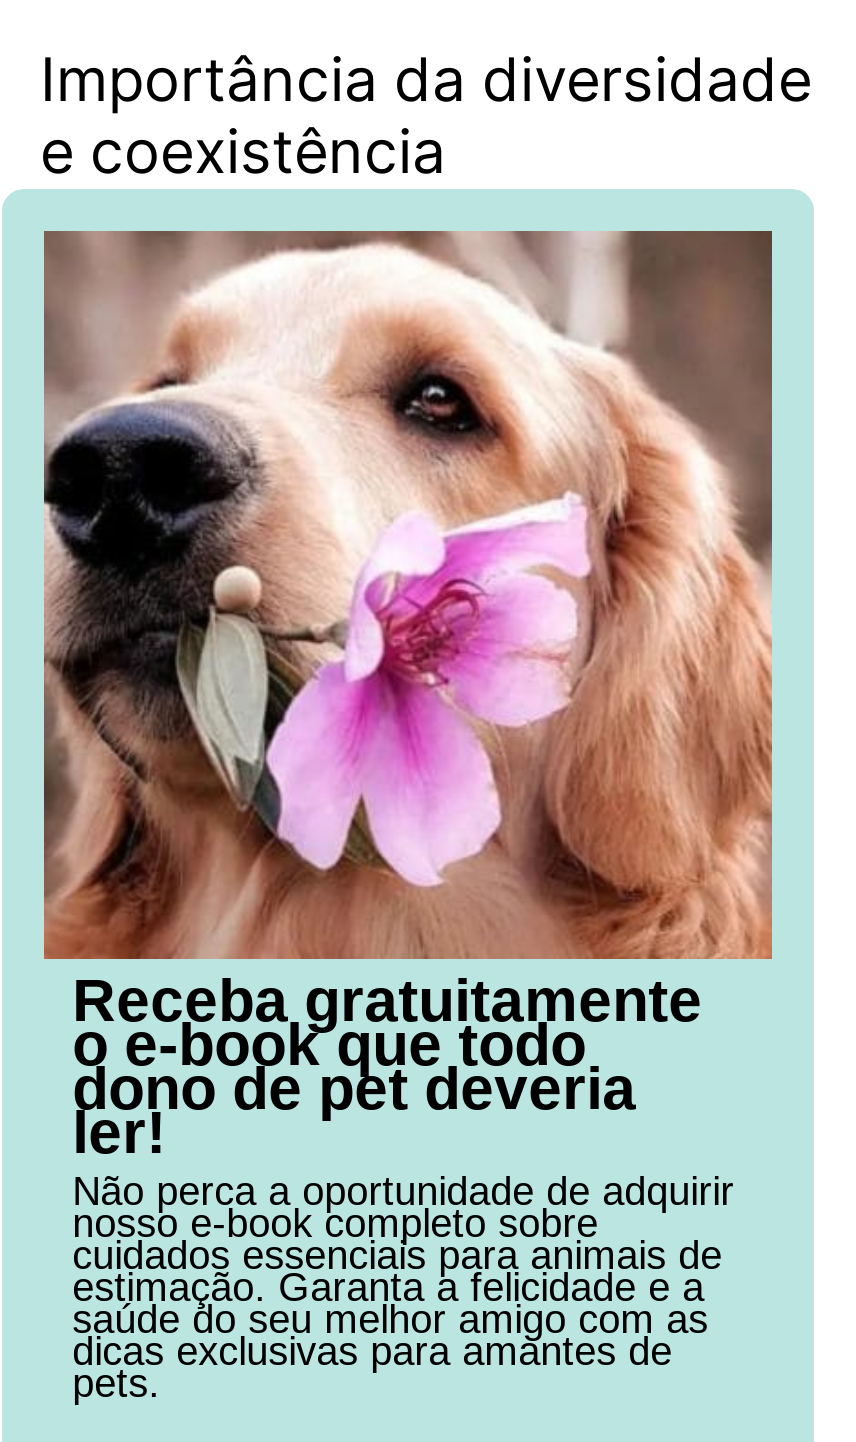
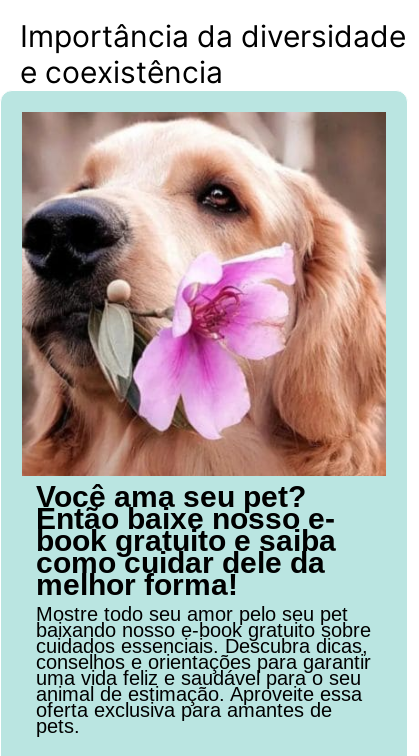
- Receba gratuitamente
- o e-book que todo
- dono de pet deveria
- ler!
- Não perca a oportunidade de adquirir
- nosso e-book completo sobre
- cuidados essenciais para animais de
- estimação. Garanta a felicidade e a
- saúde do seu melhor amigo com as
- dicas exclusivas para amantes de
+ Você ama seu pet?
+ Então baixe nosso e-
+ book gratuito e saiba
+ como cuidar dele da
+ melhor forma!
+ Mostre todo seu amor pelo seu pet
+ baixando nosso e-book gratuito sobre
+ cuidados essenciais. Descubra dicas,
+ conselhos e orientações para garantir
+ uma vida feliz e saudável para o seu
+ animal de estimação. Aproveite essa
+ oferta exclusiva para amantes de
